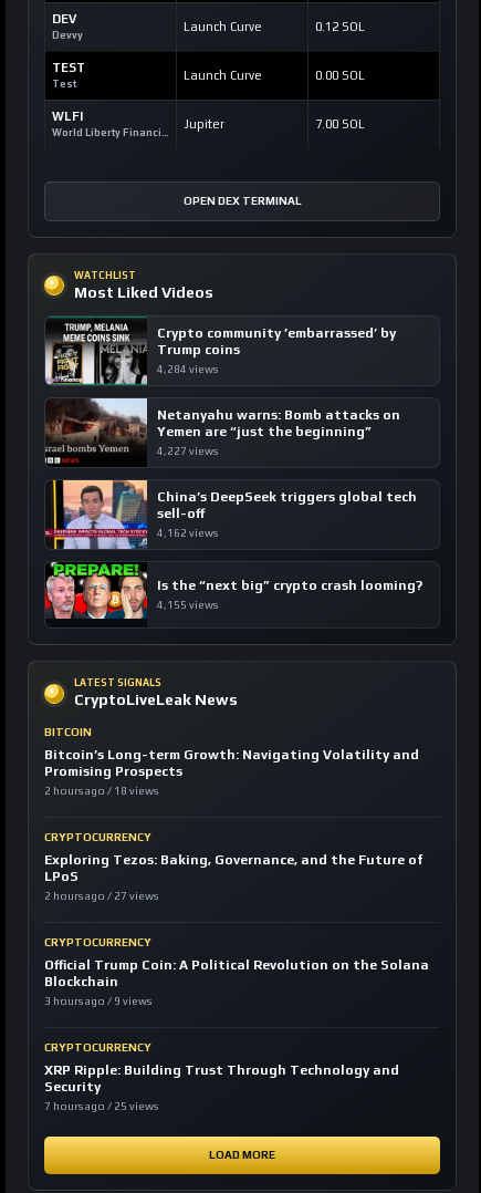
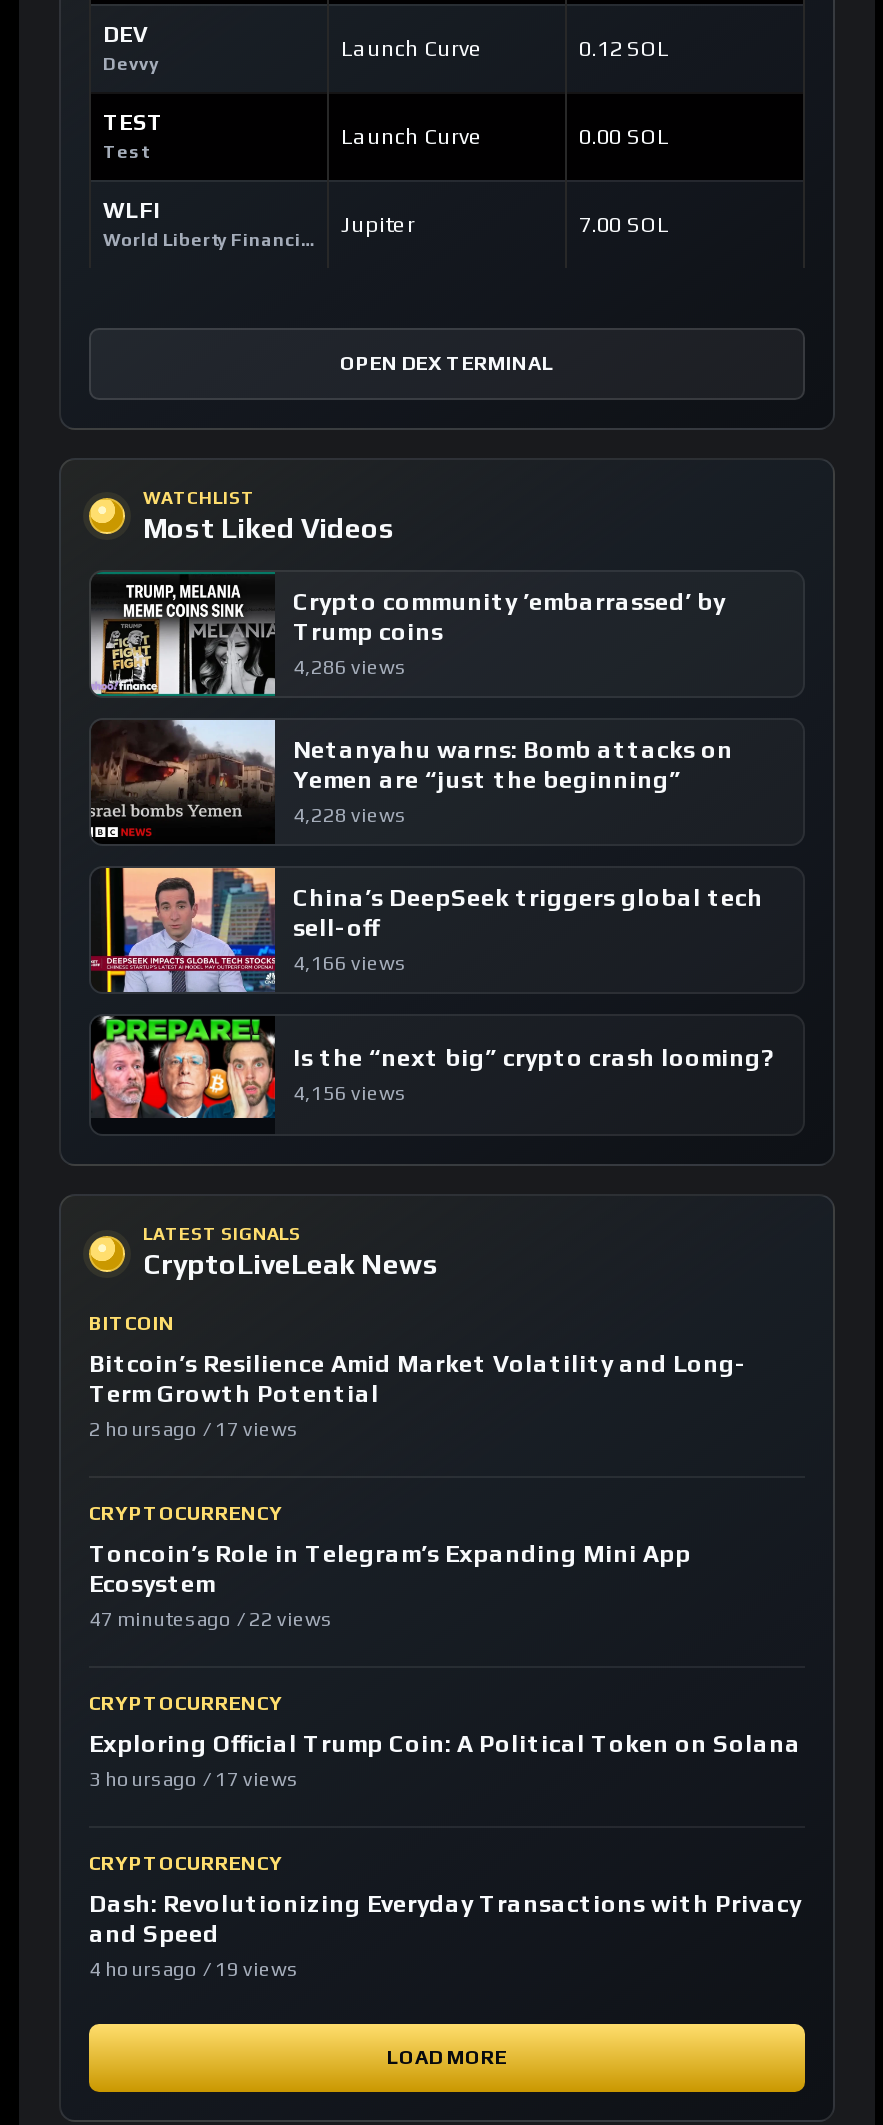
- 4,284 views
+ 4,286 views

- 4,227 views
+ 4,228 views

- 4,162 views
+ 4,166 views

- 4,155 views
+ 4,156 views

- Bitcoin’s Long-term Growth: Navigating Volatility and
- Promising Prospects
- 2 hours ago / 18 views
+ Bitcoin’s Resilience Amid Market Volatility and Long-
+ Term Growth Potential
+ 2 hours ago / 17 views

- Exploring Tezos: Baking, Governance, and the Future of
- LPoS
- 2 hours ago / 27 views
+ Toncoin’s Role in Telegram’s Expanding Mini App
+ Ecosystem
+ 47 minutes ago / 22 views

- Official Trump Coin: A Political Revolution on the Solana
- Blockchain
- 3 hours ago / 9 views
+ Exploring Official Trump Coin: A Political Token on Solana
+ 3 hours ago / 17 views

- XRP Ripple: Building Trust Through Technology and
- Security
- 7 hours ago / 25 views
+ Dash: Revolutionizing Everyday Transactions with Privacy
+ and Speed
+ 4 hours ago / 19 views
